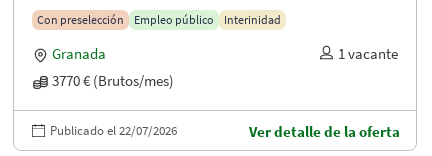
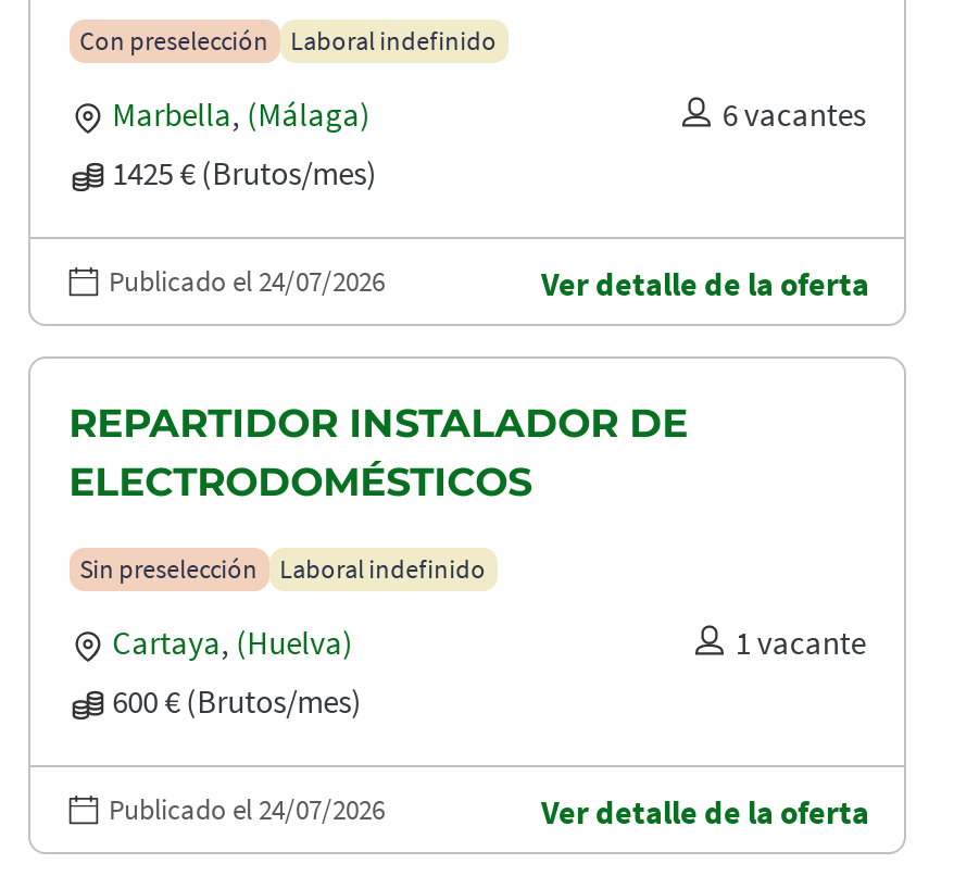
- Empleo público
- Interinidad
- Granada
+ Laboral indefinido
+ Marbella, (Málaga)
+ 6 vacantes
+ 1425 € (Brutos/mes)
+ Publicado el 24/07/2026
+ Ver detalle de la oferta
+ REPARTIDOR INSTALADOR DE
+ ELECTRODOMÉSTICOS
+ Sin preselección
+ Laboral indefinido
+ Cartaya, (Huelva)

- 3770 € (Brutos/mes)
+ 600 € (Brutos/mes)

- Publicado el 22/07/2026
+ Publicado el 24/07/2026
